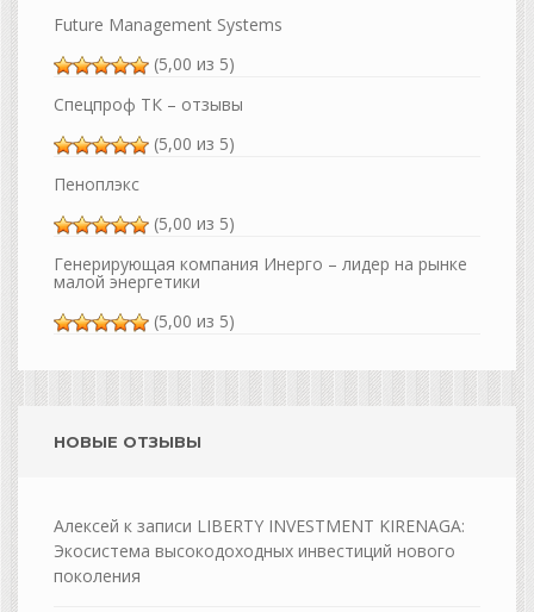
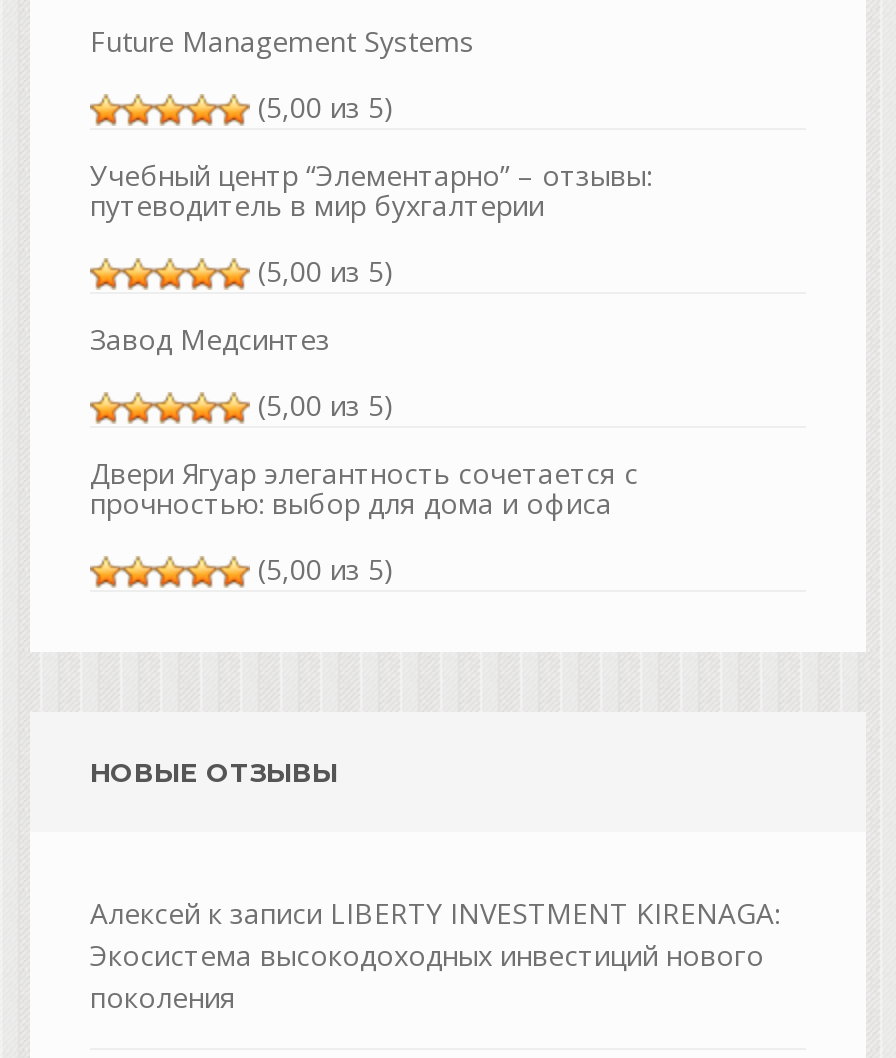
- Спецпроф ТК – отзывы
+ Учебный центр “Элементарно” – отзывы:
+ путеводитель в мир бухгалтерии

- Пеноплэкс
+ Завод Медсинтез

- Генерирующая компания Инерго – лидер на рынке
- малой энергетики
+ Двери Ягуар элегантность сочетается с
+ прочностью: выбор для дома и офиса
